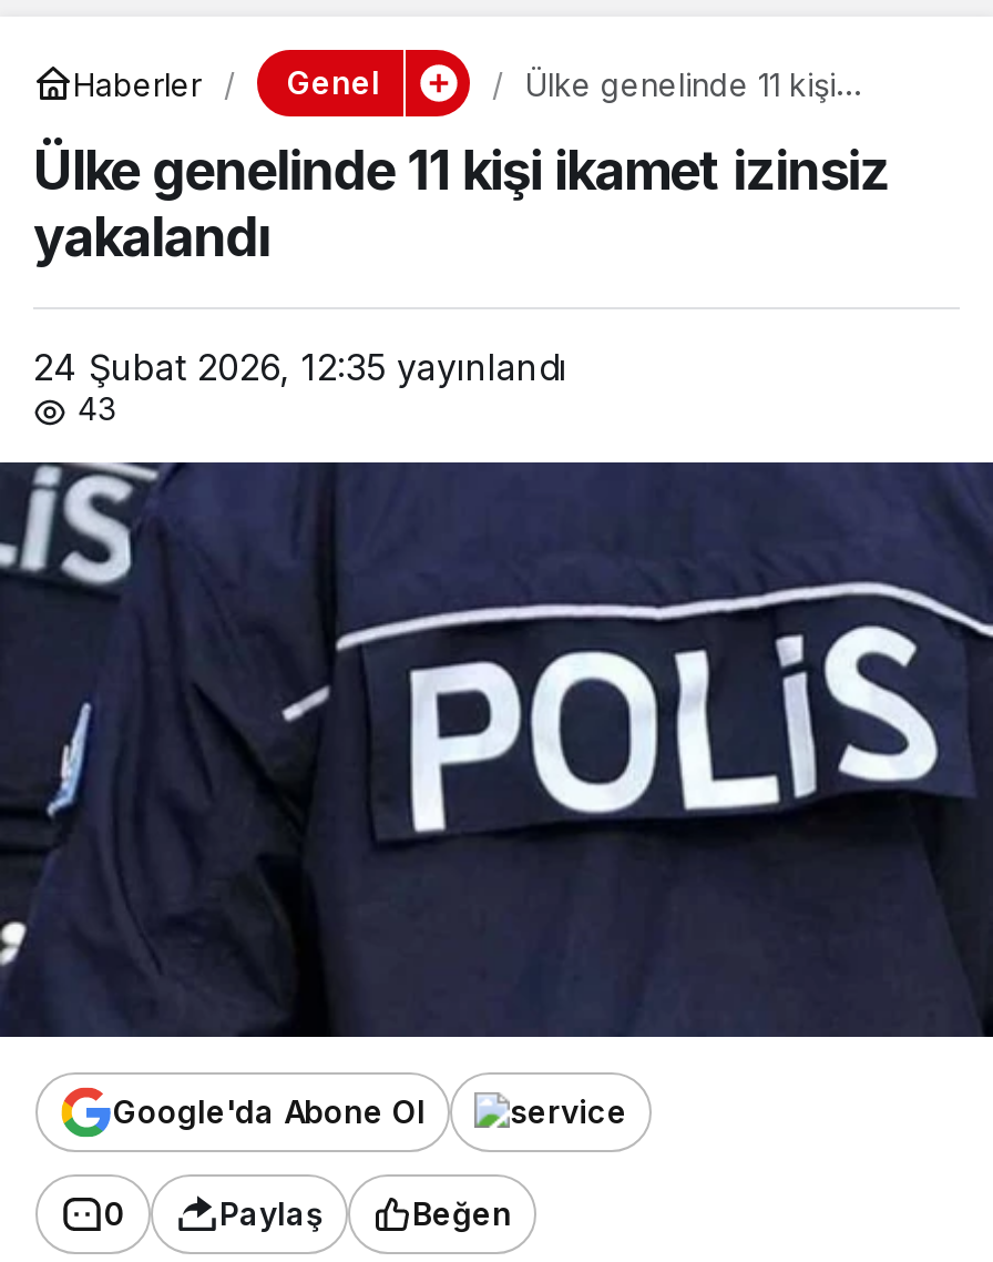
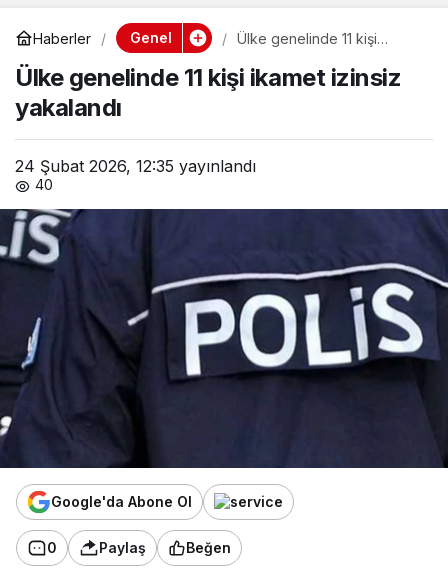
- 43
+ 40
